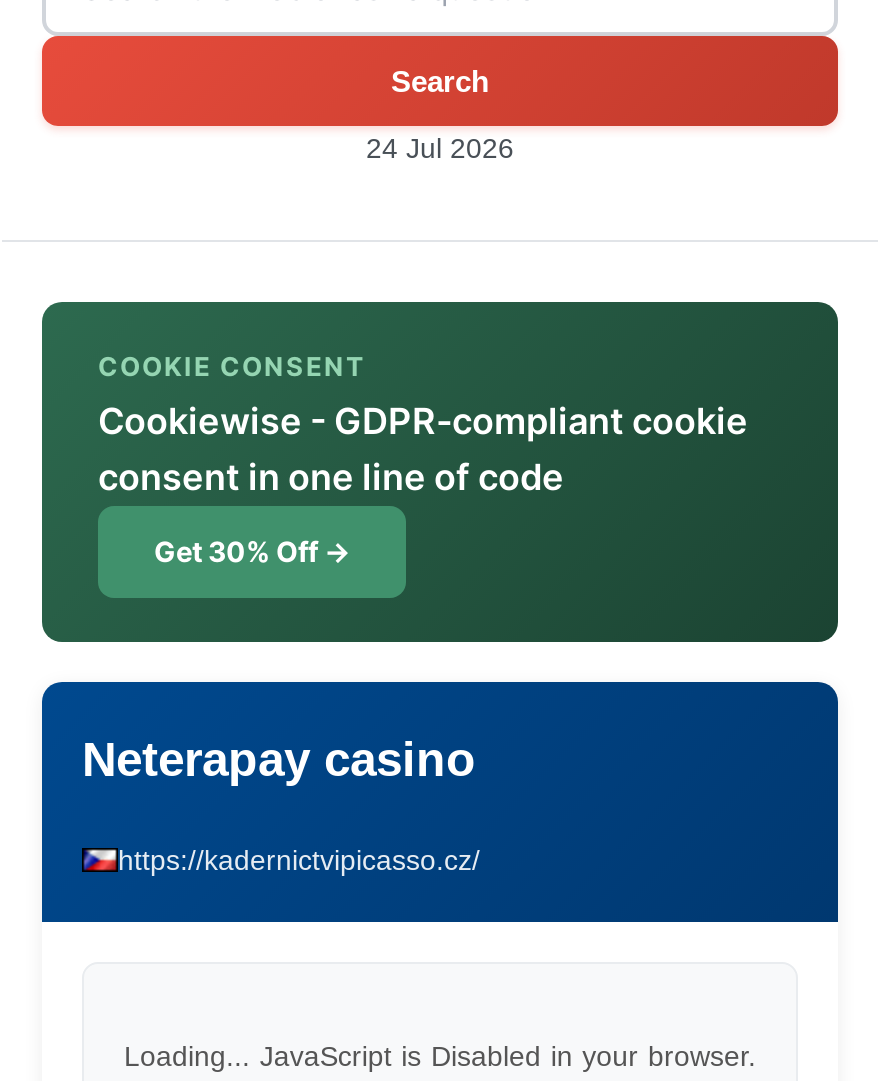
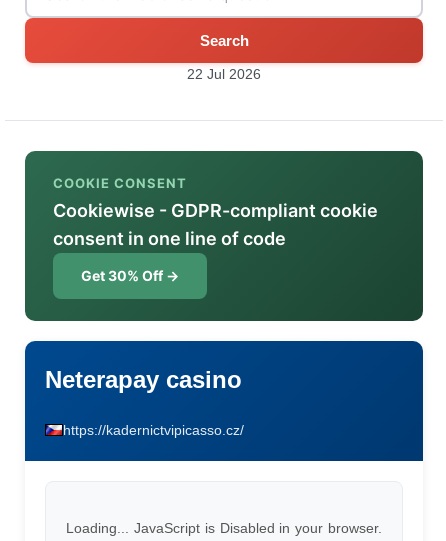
- 24 Jul 2026
+ 22 Jul 2026
